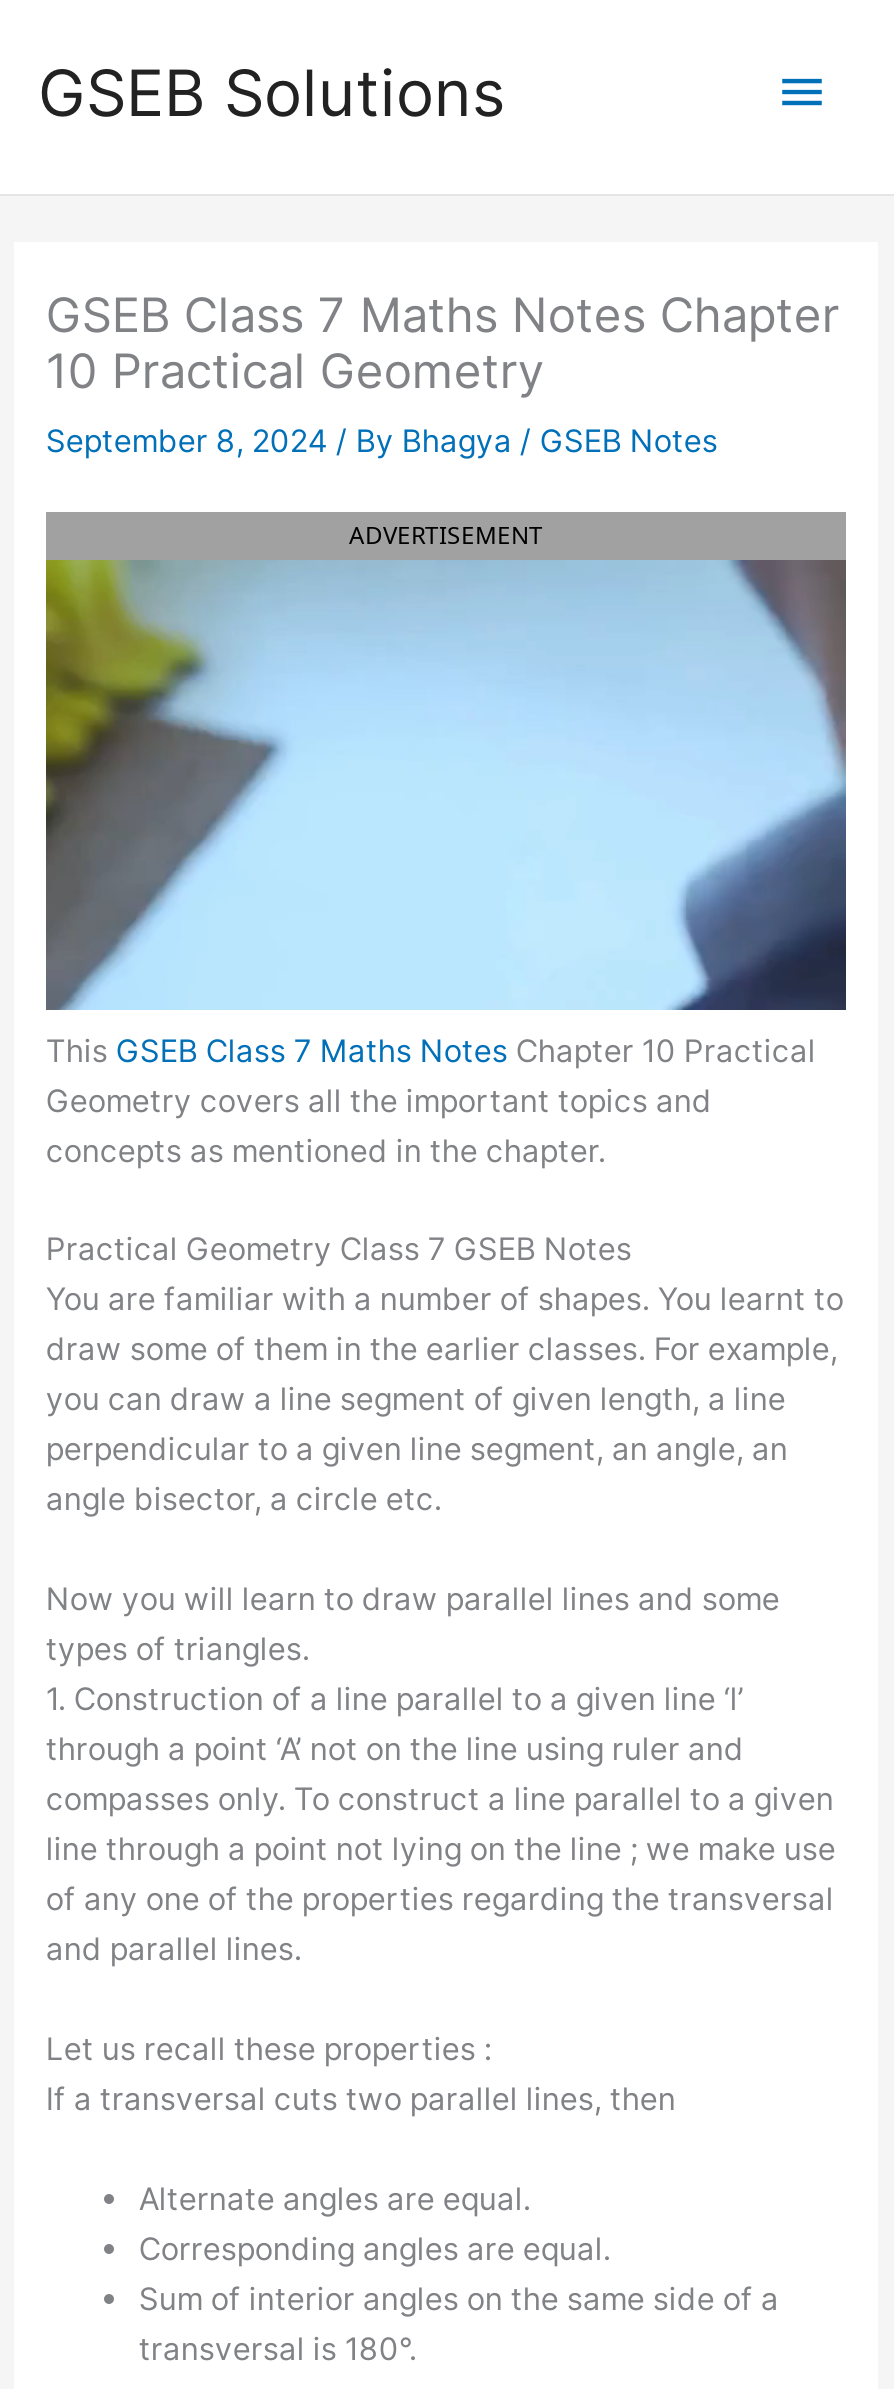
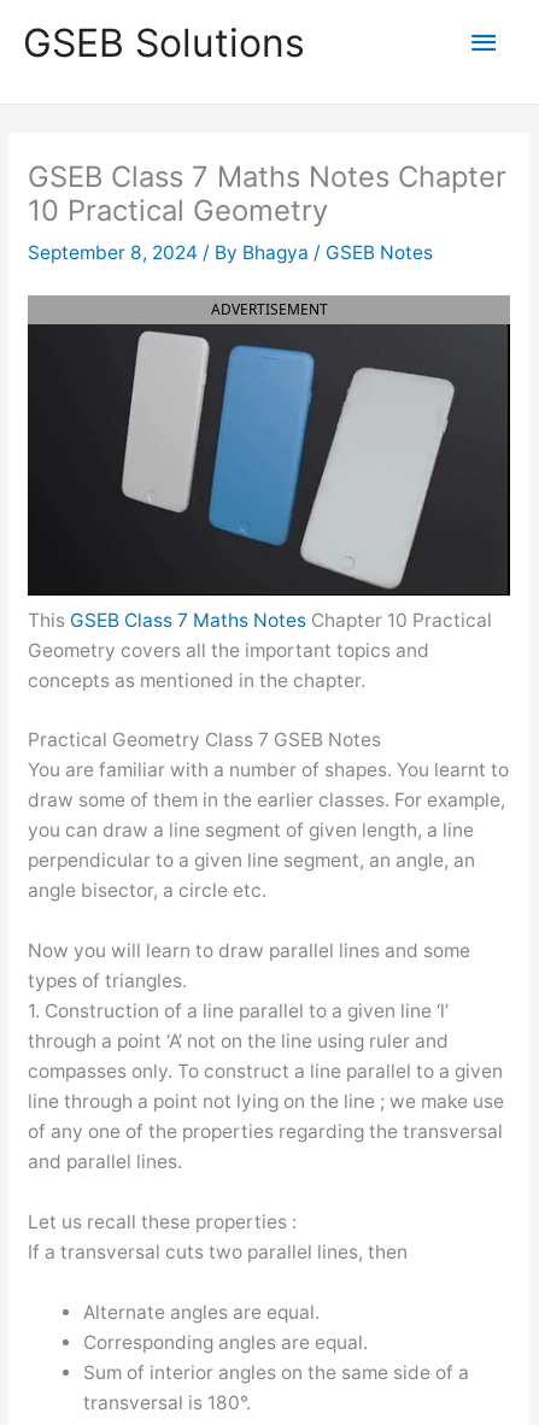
- [image]
+ [image]
